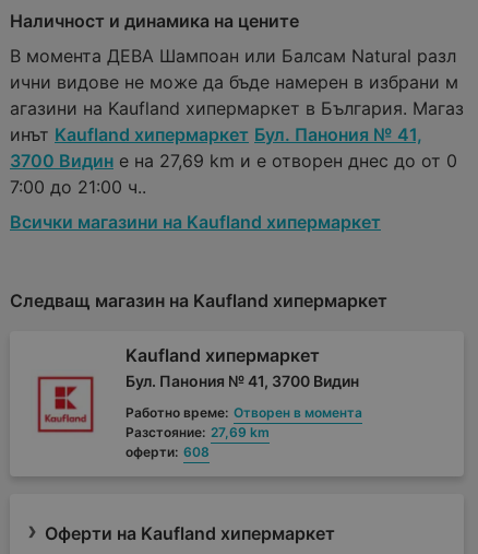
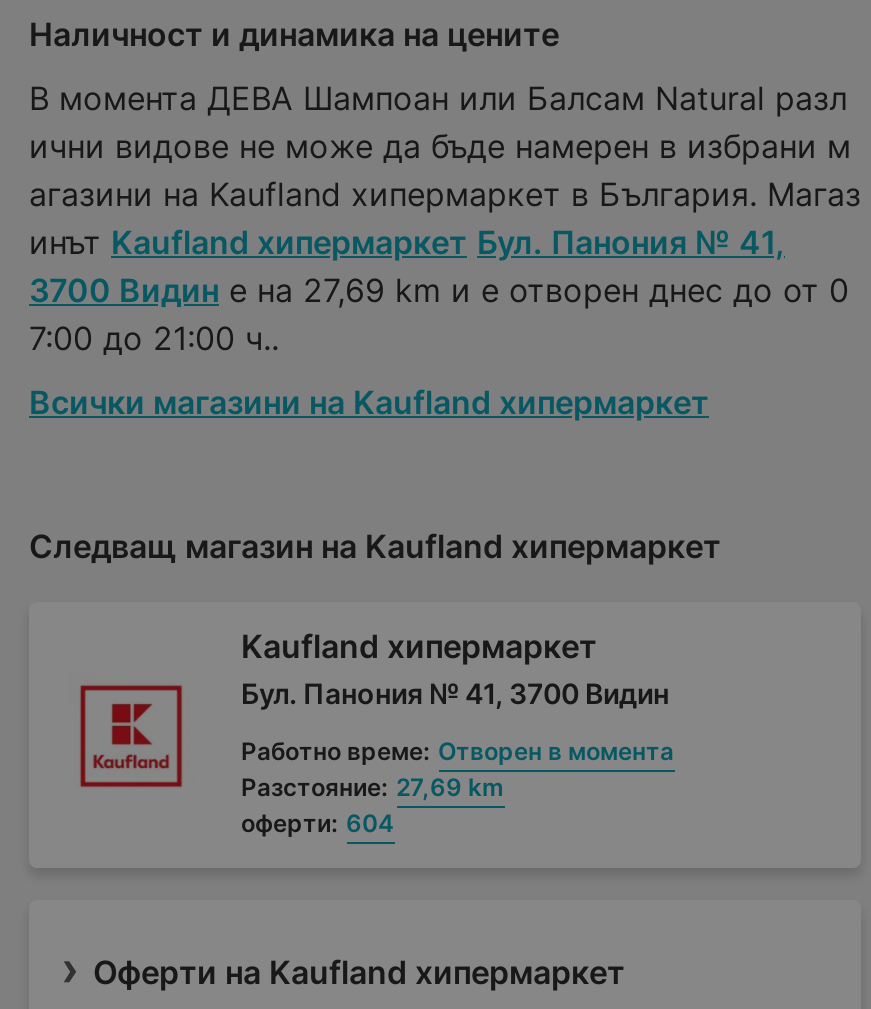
- оферти: 608
+ оферти: 604
